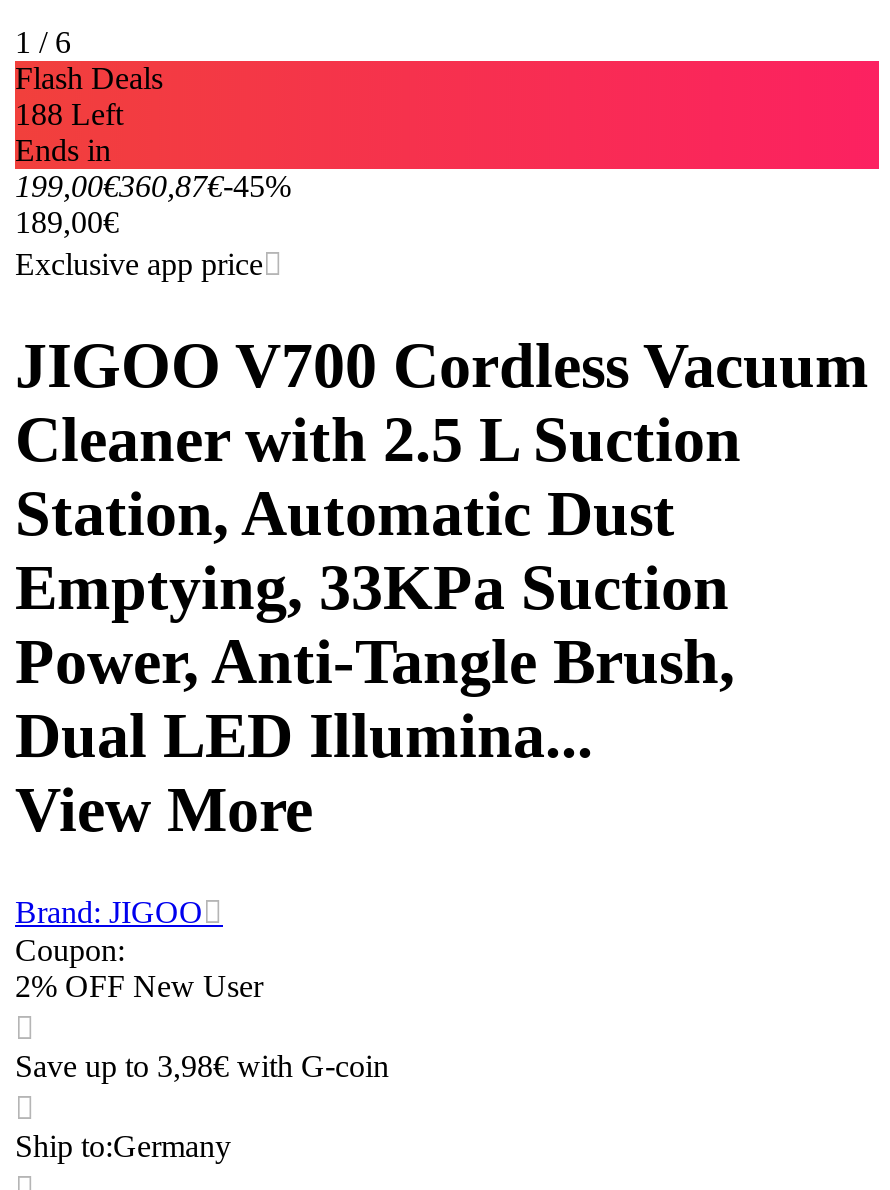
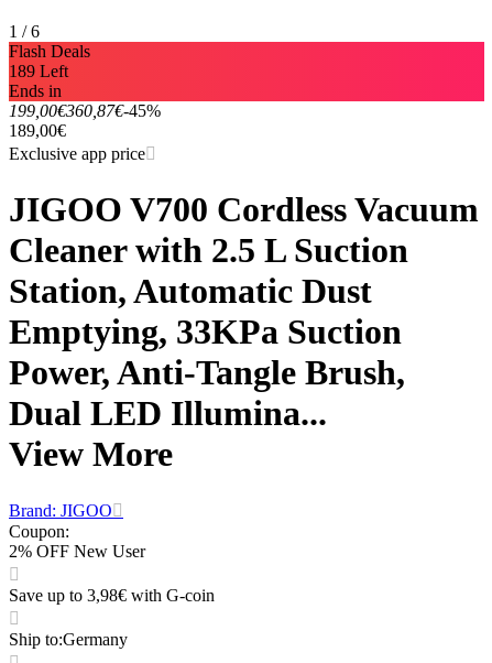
- 188 Left
+ 189 Left
